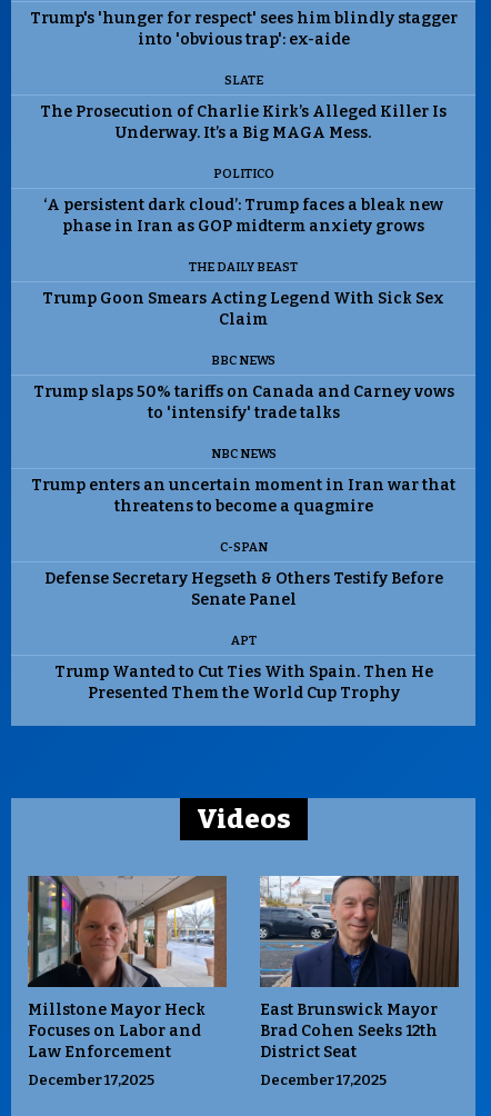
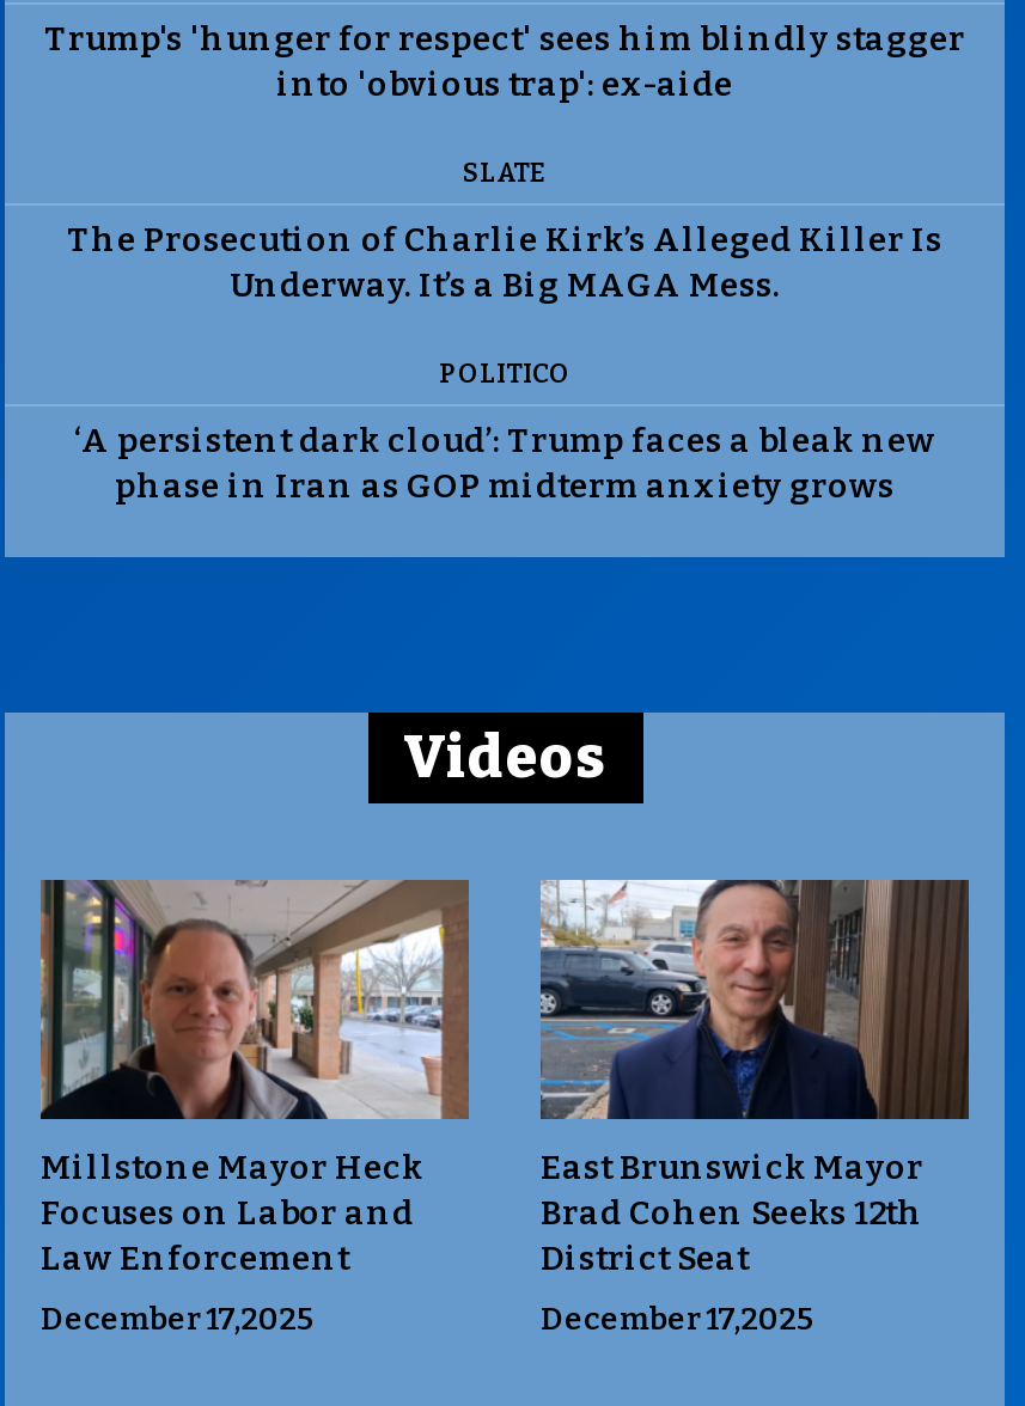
- THE DAILY BEAST
- Trump Goon Smears Acting Legend With Sick Sex
- Claim
- BBC NEWS
- Trump slaps 50% tariffs on Canada and Carney vows
- to 'intensify' trade talks
- NBC NEWS
- Trump enters an uncertain moment in Iran war that
- threatens to become a quagmire
- C-SPAN
- Defense Secretary Hegseth & Others Testify Before
- Senate Panel
- APT
- Trump Wanted to Cut Ties With Spain. Then He
- Presented Them the World Cup Trophy
